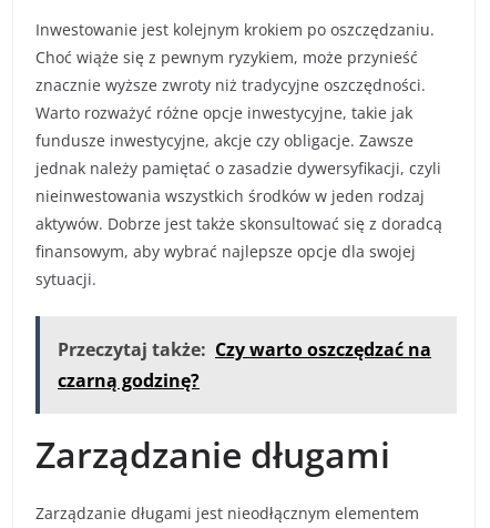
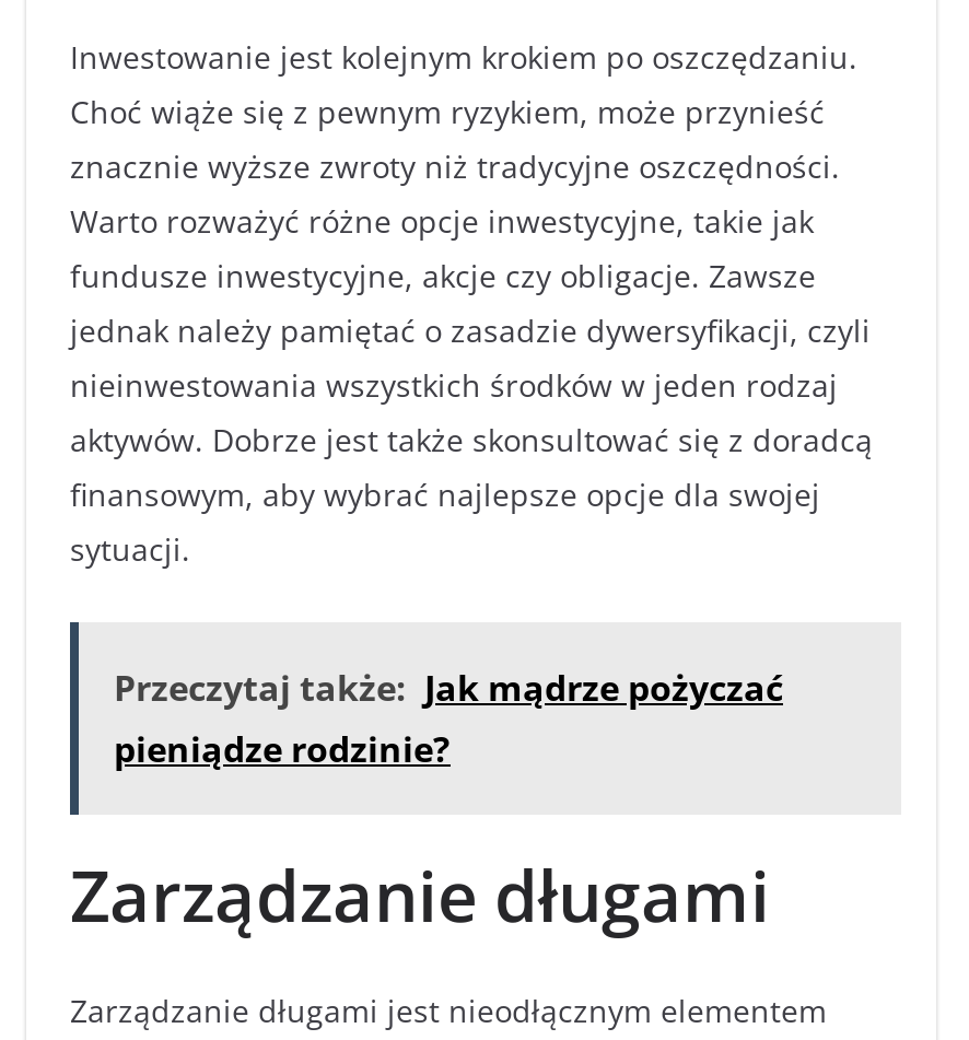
- Przeczytaj także: Czy warto oszczędzać na
- czarną godzinę?
+ Przeczytaj także: Jak mądrze pożyczać
+ pieniądze rodzinie?
